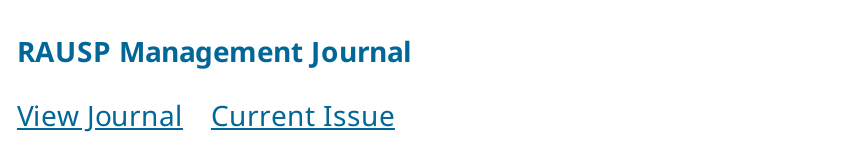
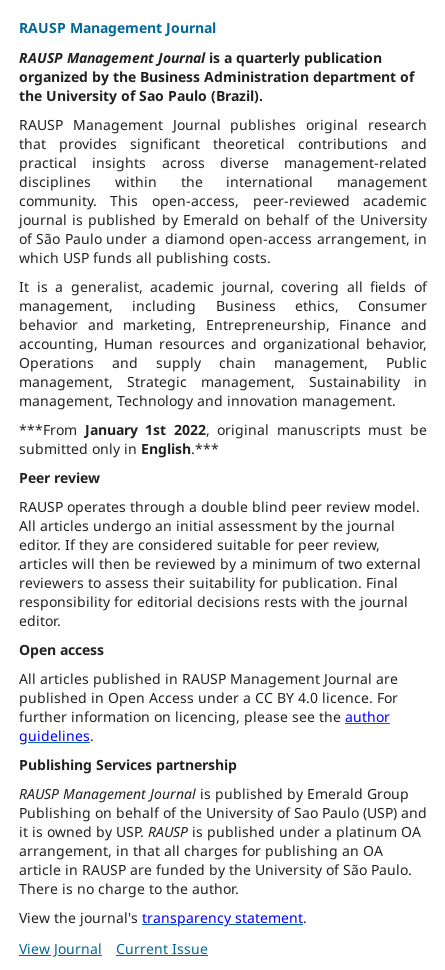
+ RAUSP Management Journal is a quarterly publication
+ organized by the Business Administration department of
+ the University of Sao Paulo (Brazil).
+ RAUSP Management Journal publishes original research
+ that provides significant theoretical contributions and
+ practical insights across diverse management-related
+ disciplines within the international management
+ community. This open-access, peer-reviewed academic
+ journal is published by Emerald on behalf of the University
+ of São Paulo under a diamond open-access arrangement, in
+ which USP funds all publishing costs.
+ It is a generalist, academic journal, covering all fields of
+ management, including Business ethics, Consumer
+ behavior and marketing, Entrepreneurship, Finance and
+ accounting, Human resources and organizational behavior,
+ Operations and supply chain management, Public
+ management, Strategic management, Sustainability in
+ management, Technology and innovation management.
+ ***From January 1st 2022, original manuscripts must be
+ submitted only in English.***
+ Peer review
+ RAUSP operates through a double blind peer review model.
+ All articles undergo an initial assessment by the journal
+ editor. If they are considered suitable for peer review,
+ articles will then be reviewed by a minimum of two external
+ reviewers to assess their suitability for publication. Final
+ responsibility for editorial decisions rests with the journal
+ editor.
+ Open access
+ All articles published in RAUSP Management Journal are
+ published in Open Access under a CC BY 4.0 licence. For
+ further information on licencing, please see the author
+ guidelines.
+ Publishing Services partnership
+ RAUSP Management Journal is published by Emerald Group
+ Publishing on behalf of the University of Sao Paulo (USP) and
+ it is owned by USP. RAUSP is published under a platinum OA
+ arrangement, in that all charges for publishing an OA
+ article in RAUSP are funded by the University of São Paulo.
+ There is no charge to the author.
+ View the journal's transparency statement.
